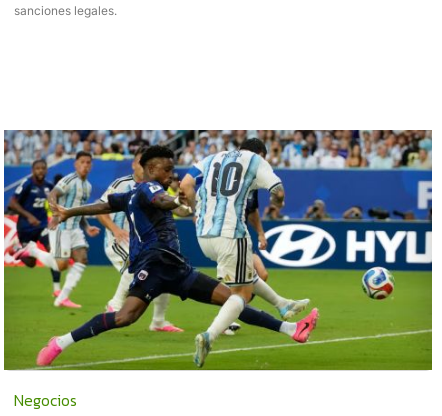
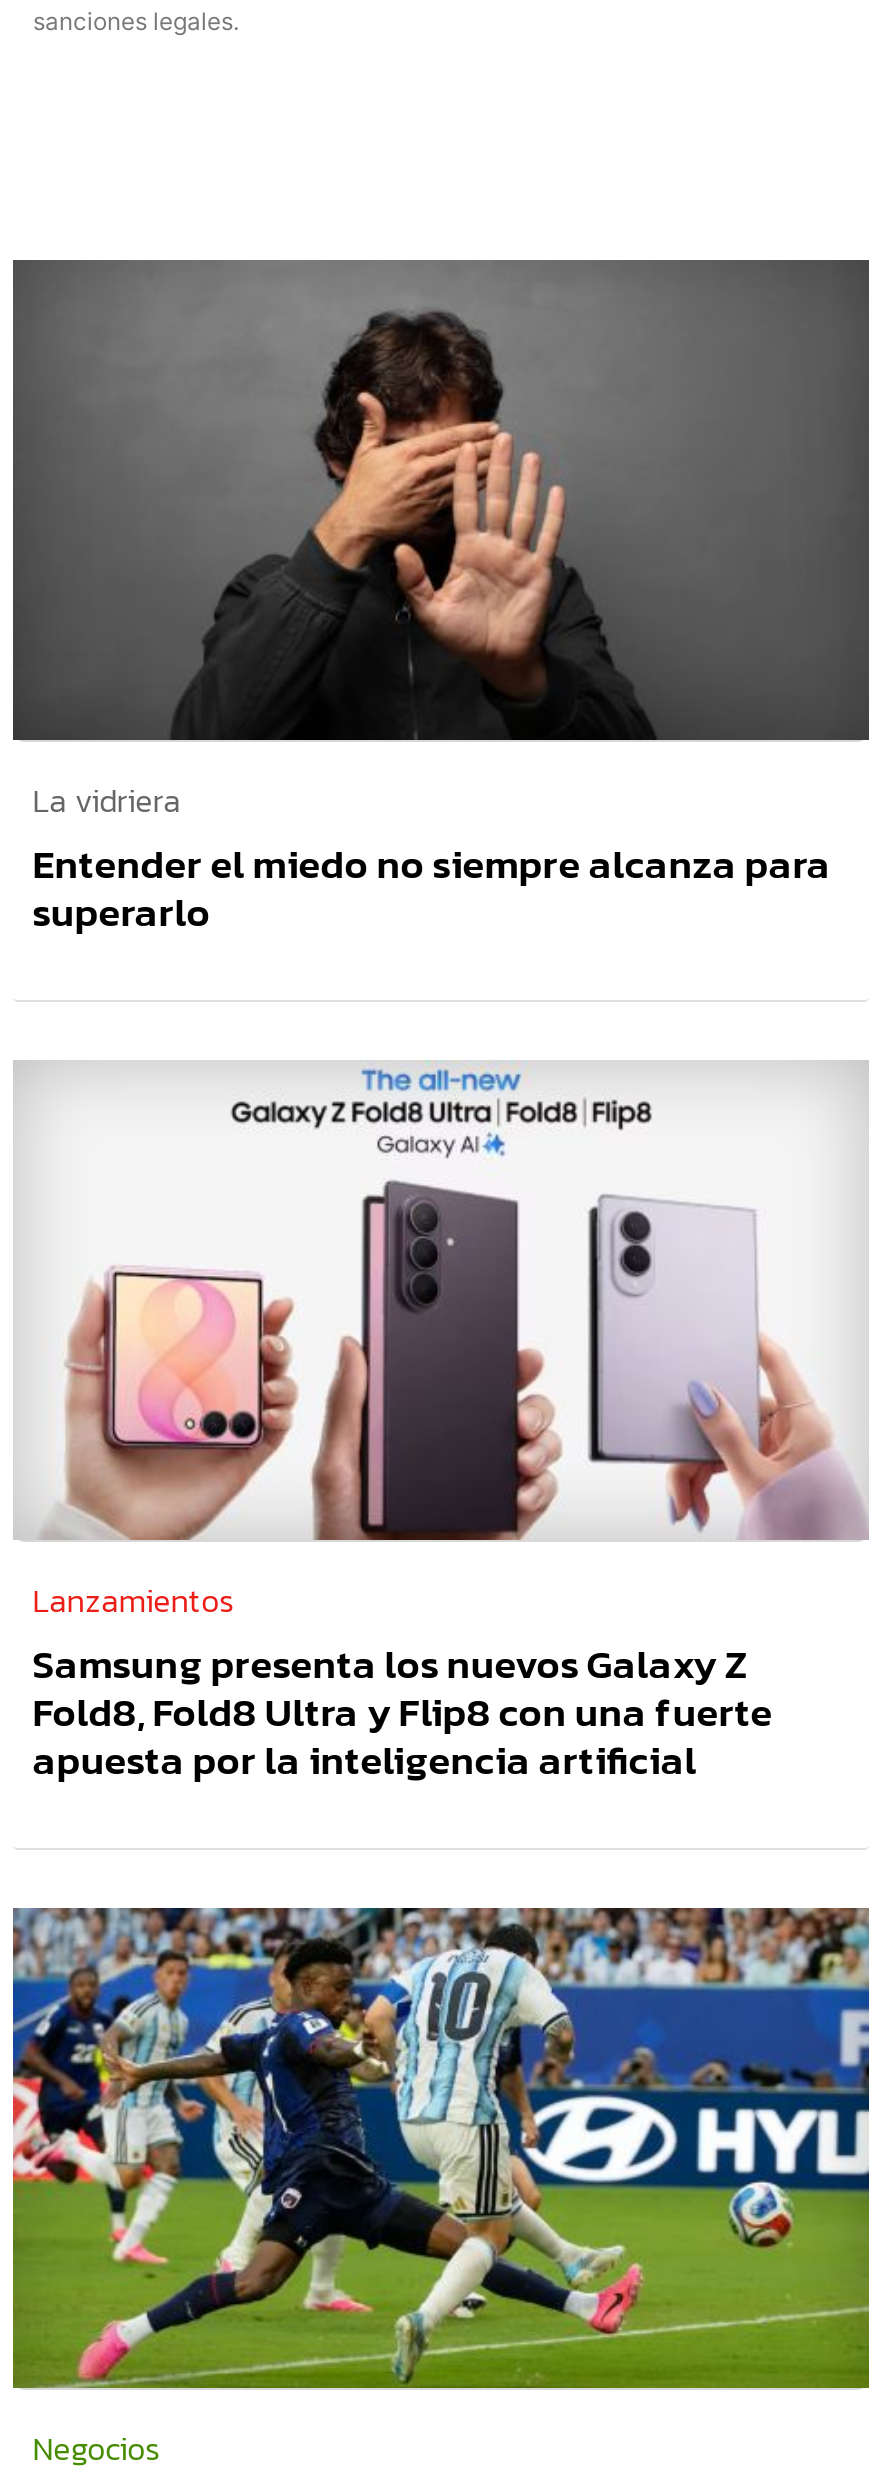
+ [image]
+ La vidriera
+ Entender el miedo no siempre alcanza para
+ superarlo

+ [image]
+ Lanzamientos
+ Samsung presenta los nuevos Galaxy Z
+ Fold8, Fold8 Ultra y Flip8 con una fuerte
+ apuesta por la inteligencia artificial
